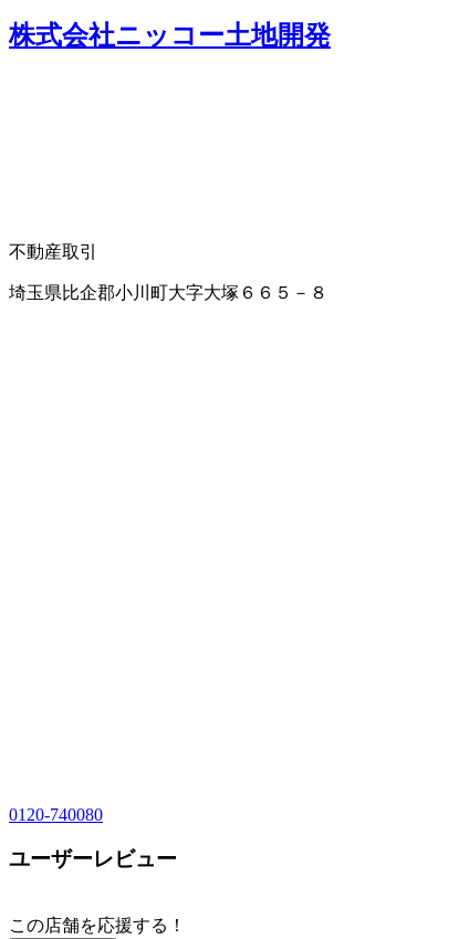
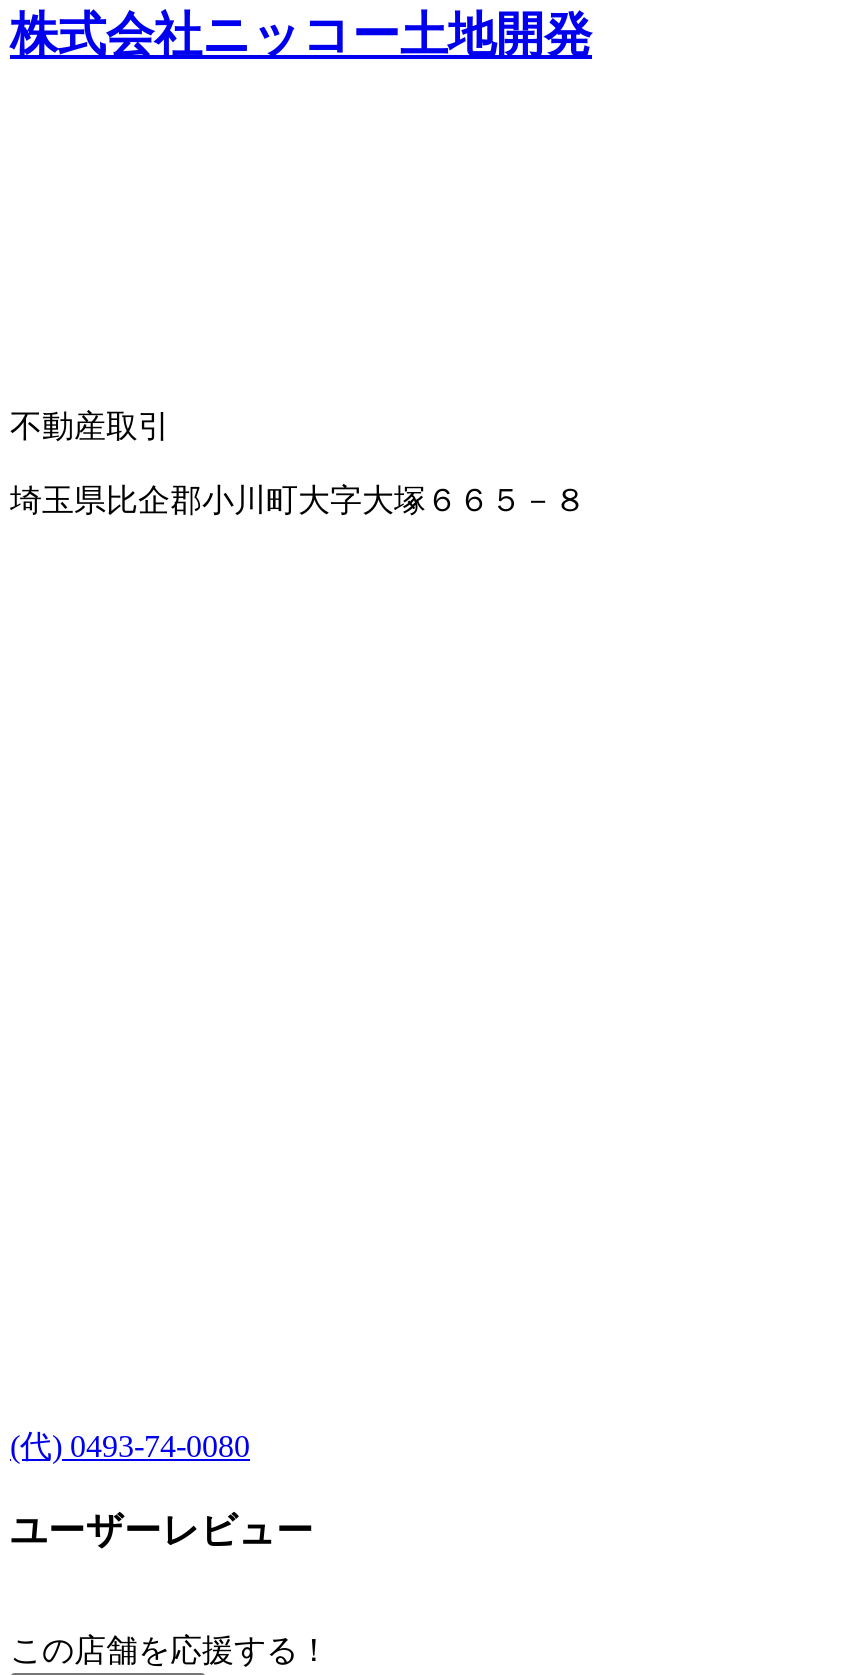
- 0120-740080
+ (代) 0493-74-0080
